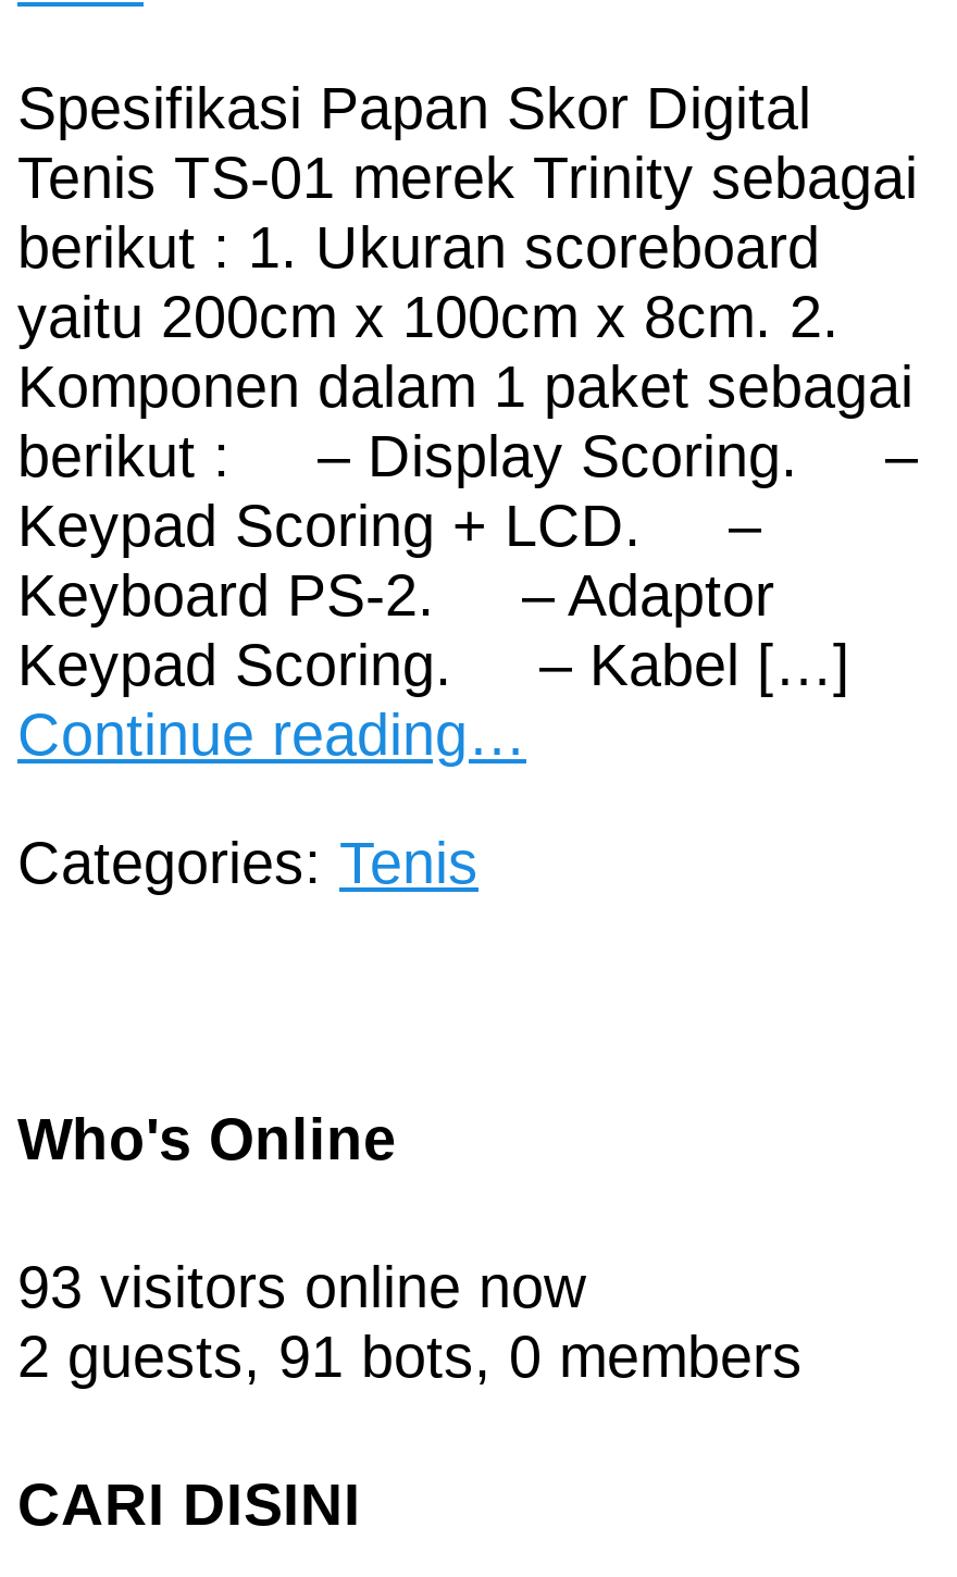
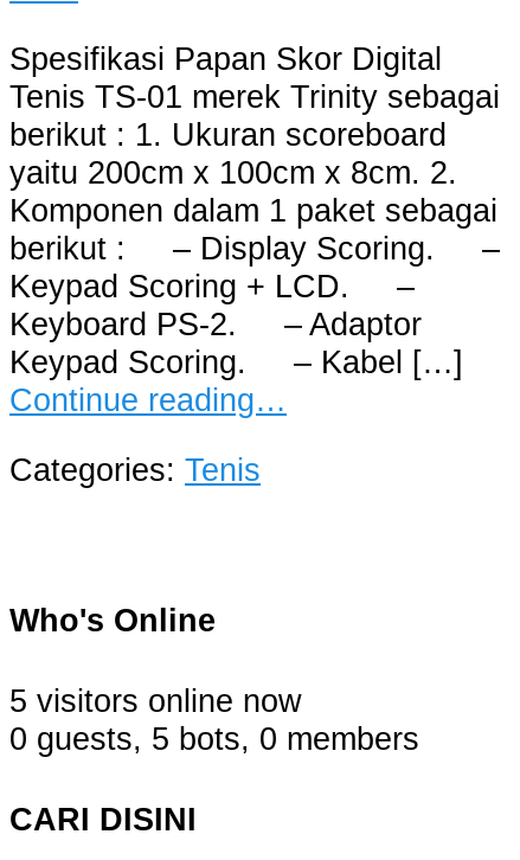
- 93 visitors online now
+ 5 visitors online now

- 2 guests, 91 bots, 0 members
+ 0 guests, 5 bots, 0 members
